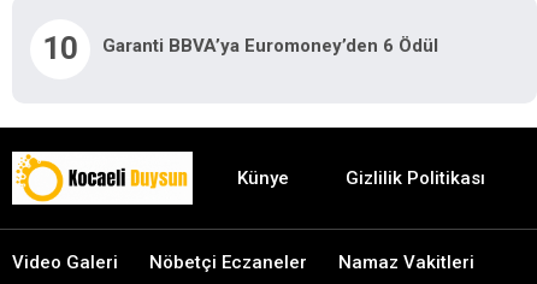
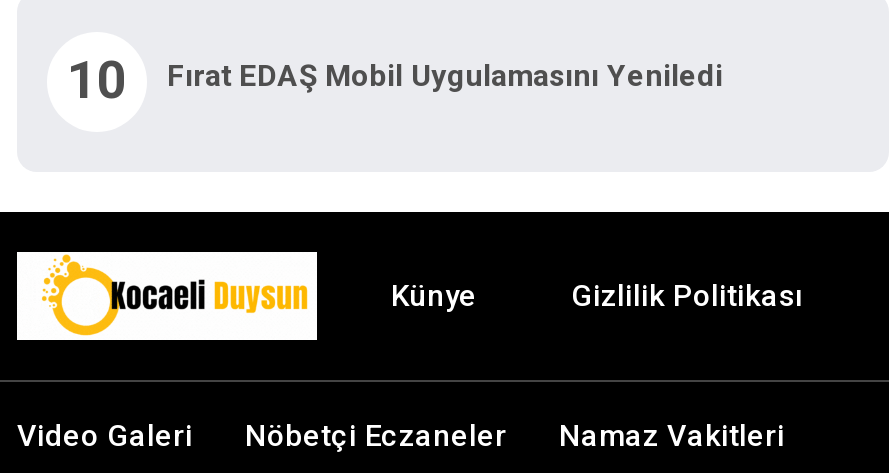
- Garanti BBVA’ya Euromoney’den 6 Ödül
+ Fırat EDAŞ Mobil Uygulamasını Yeniledi

- [image]
+ [image]
